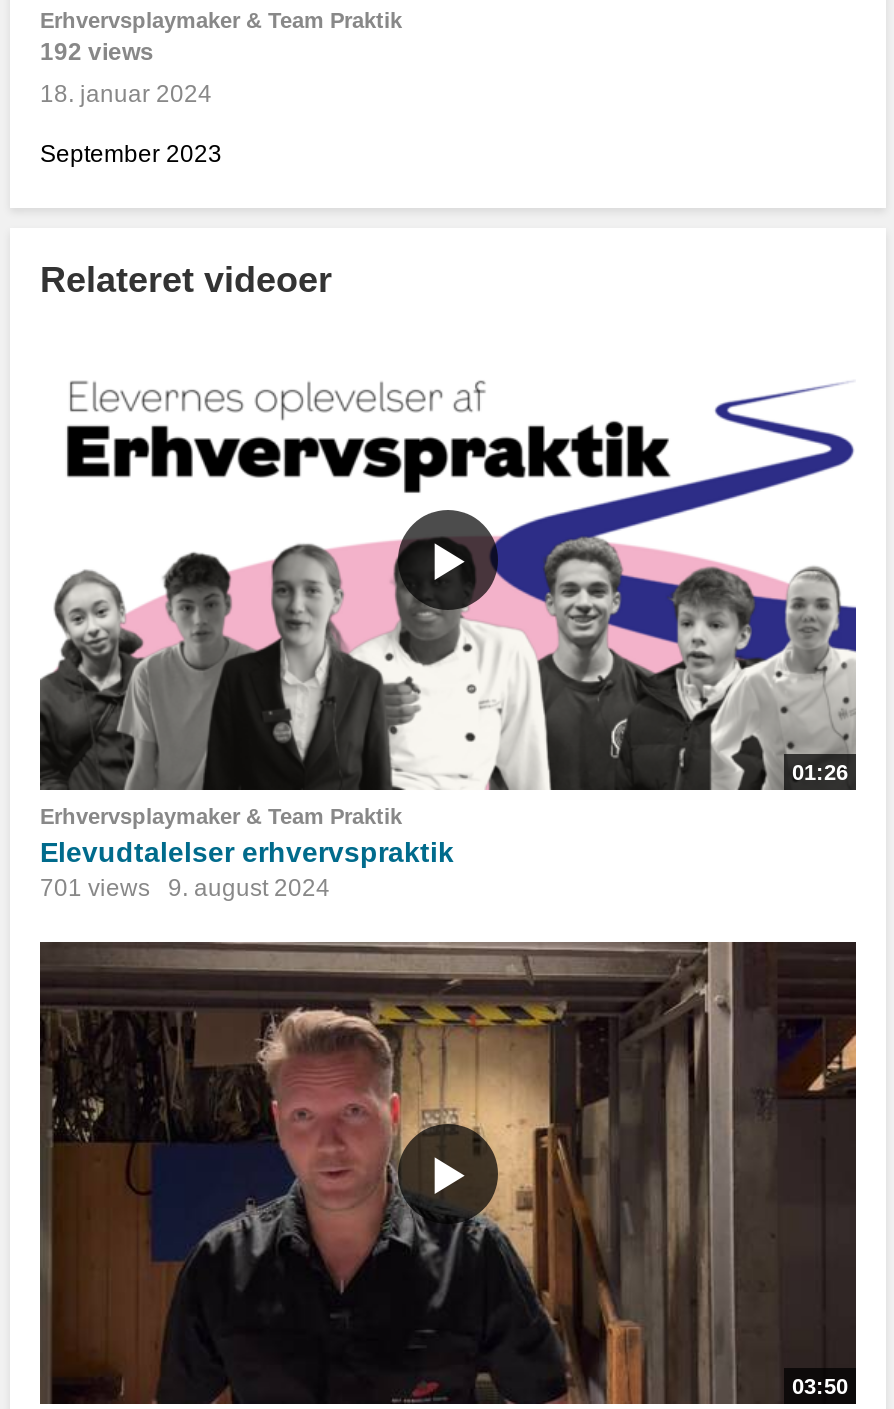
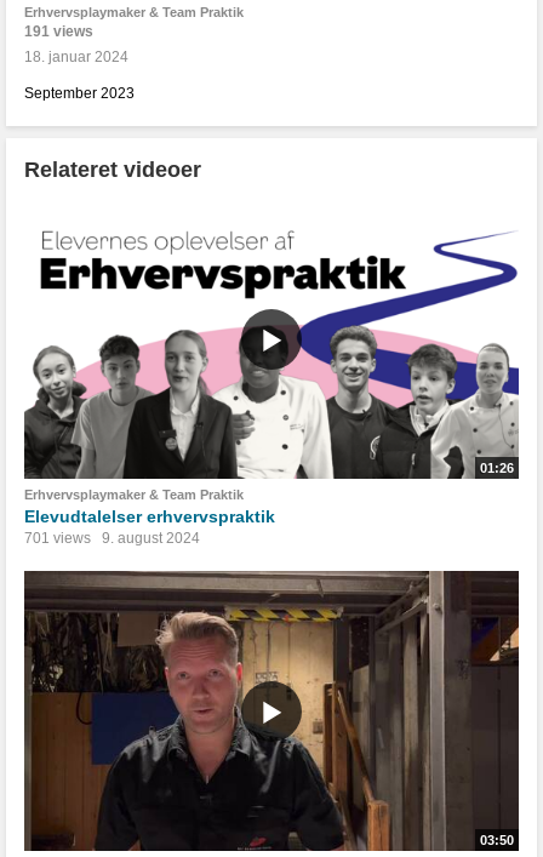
- 192 views
+ 191 views
